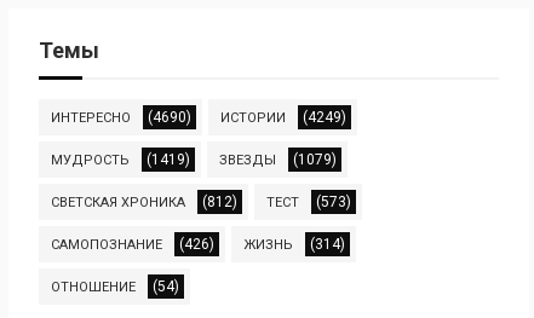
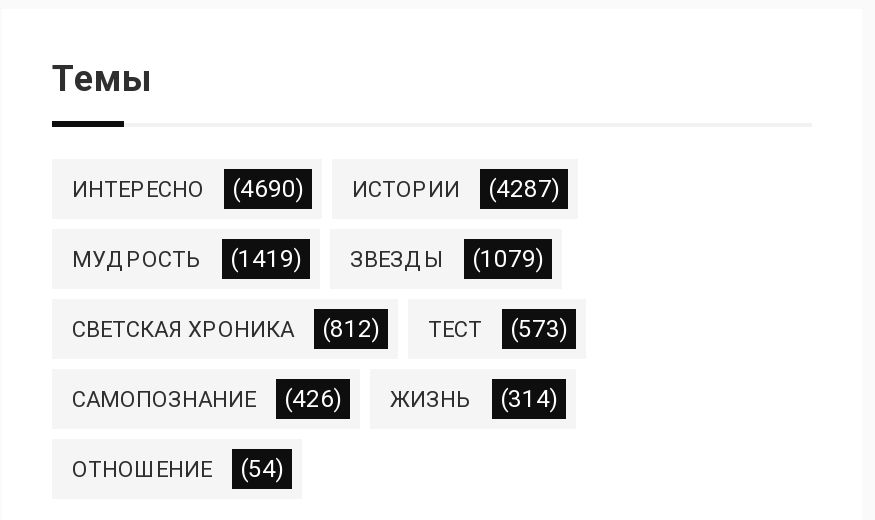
- ИНТЕРЕСНО (4690) ИСТОРИИ (4249)
+ ИНТЕРЕСНО (4690) ИСТОРИИ (4287)
